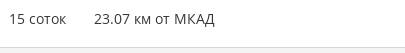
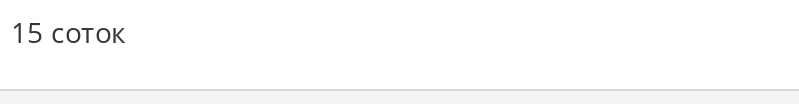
- 23.07 км от МКАД
